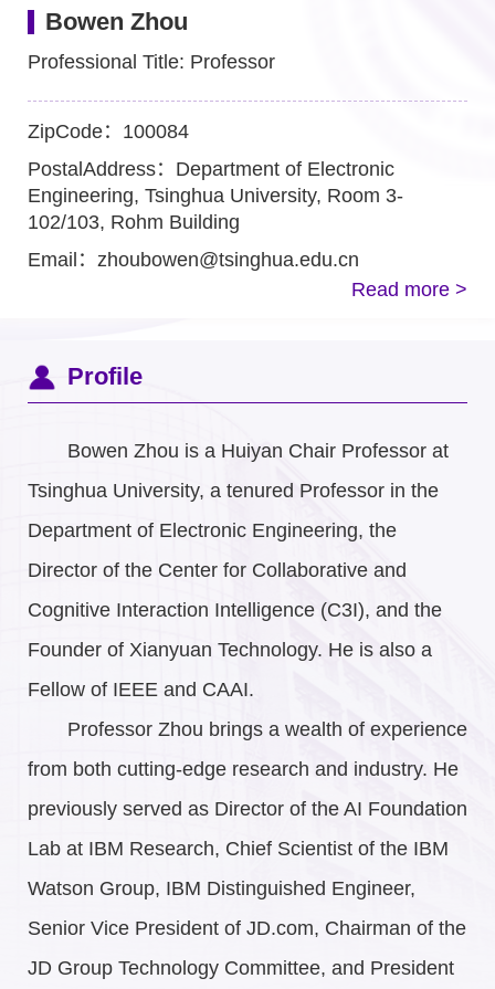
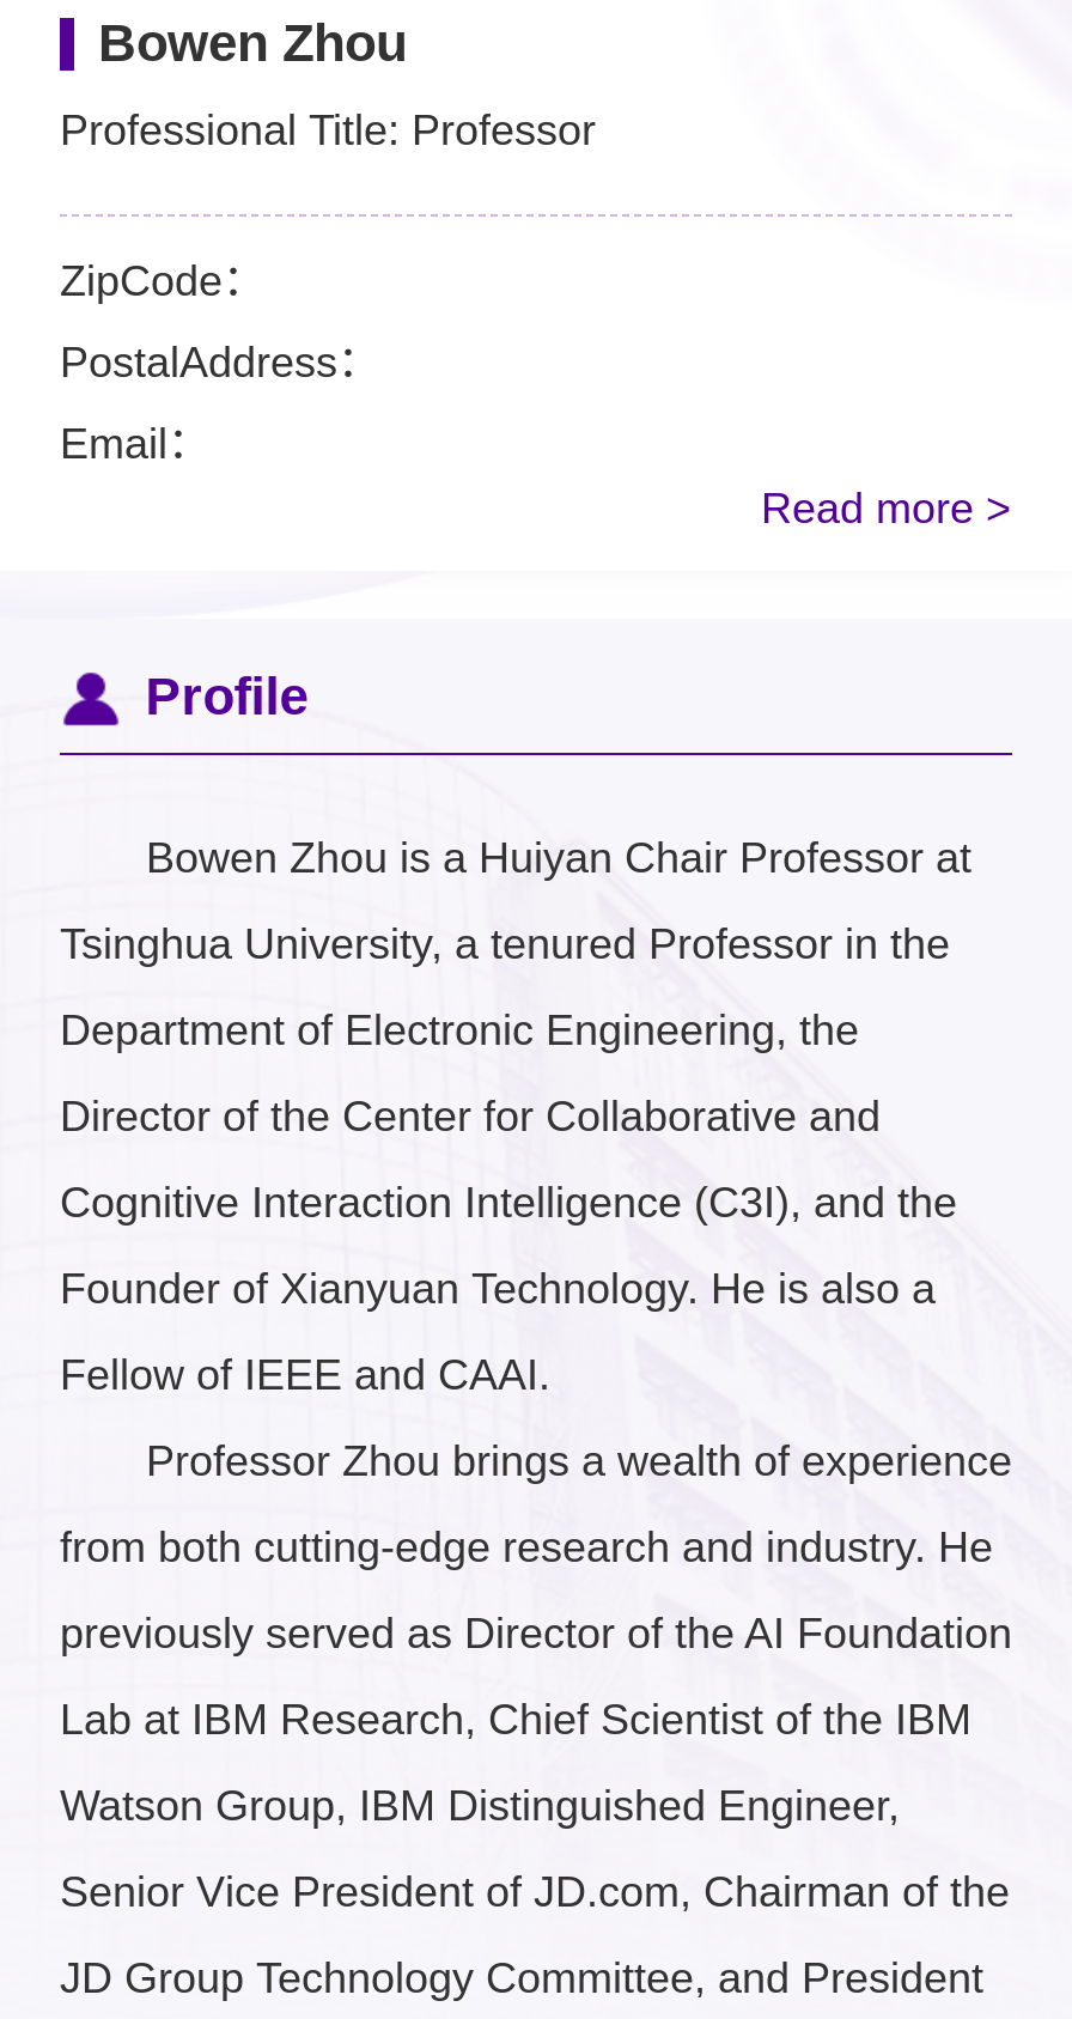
- ZipCode：100084
+ ZipCode：

- PostalAddress：Department of Electronic
- Engineering, Tsinghua University, Room 3-
- 102/103, Rohm Building
+ PostalAddress：

- Email：zhoubowen@tsinghua.edu.cn
+ Email：
